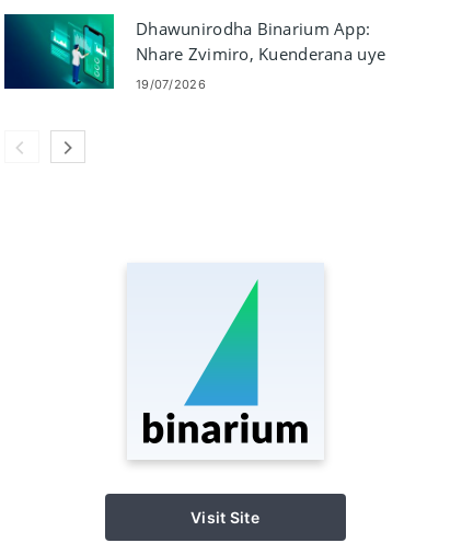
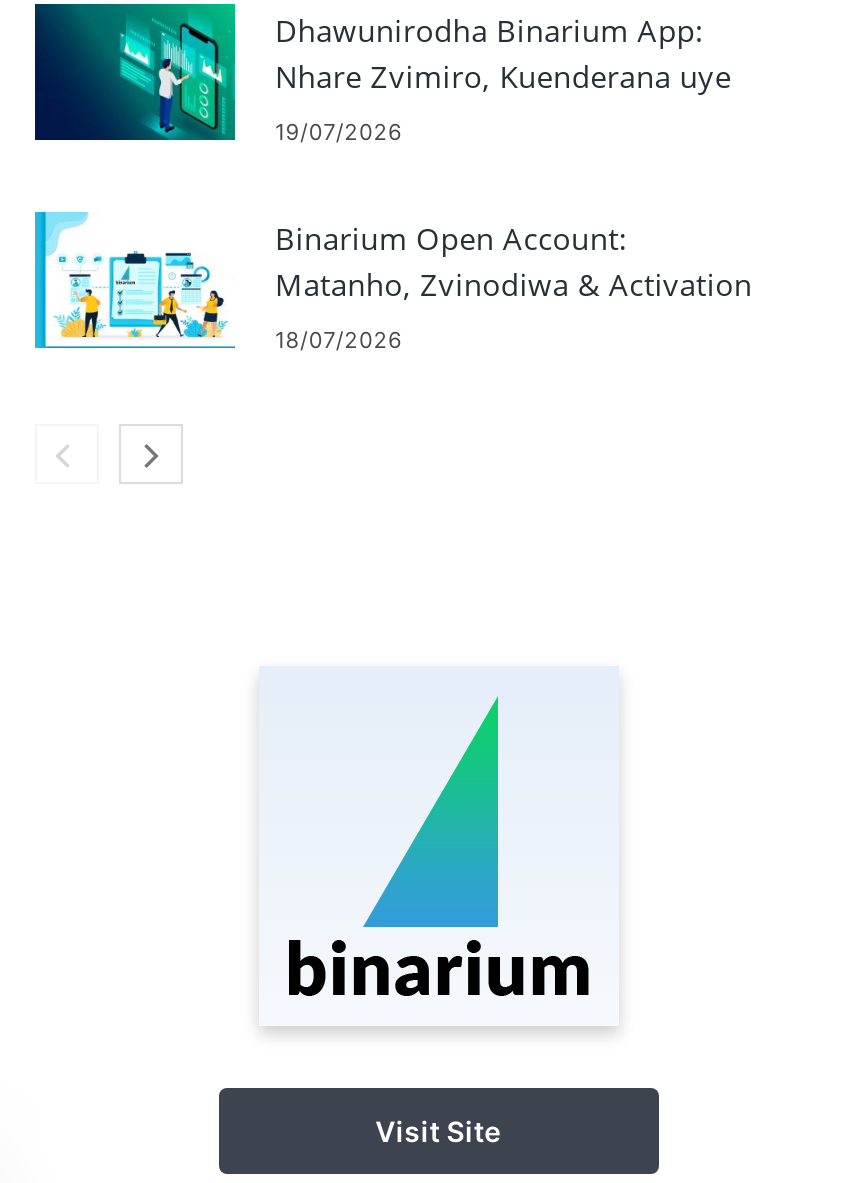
+ [image]
+ Binarium Open Account:
+ Matanho, Zvinodiwa & Activation
+ 18/07/2026
